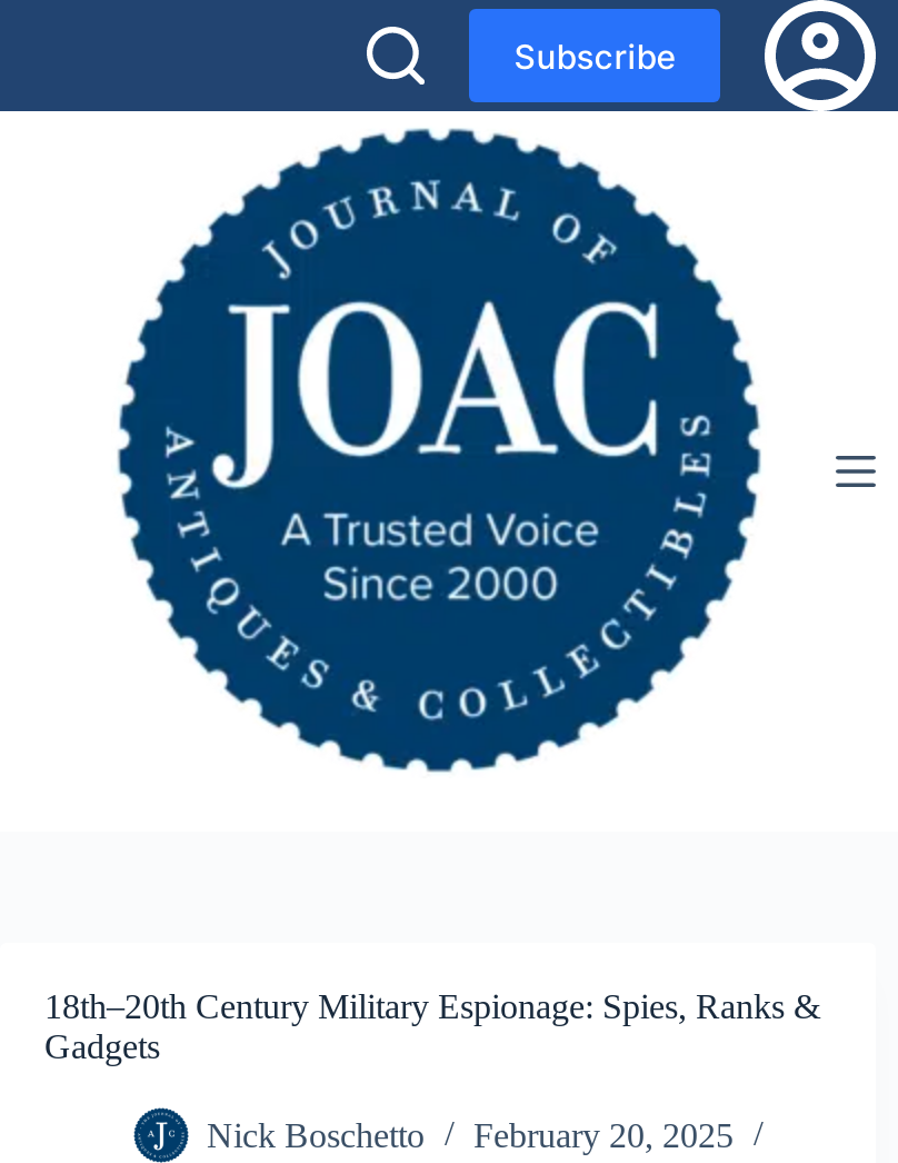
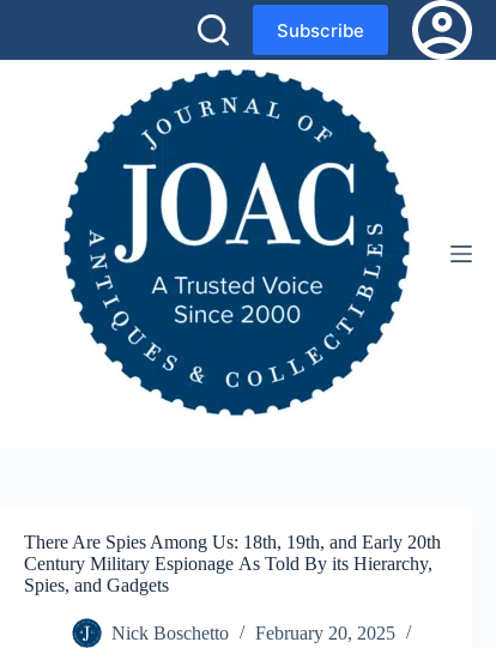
- 18th–20th Century Military Espionage: Spies, Ranks &
- Gadgets
+ There Are Spies Among Us: 18th, 19th, and Early 20th
+ Century Military Espionage As Told By its Hierarchy,
+ Spies, and Gadgets
